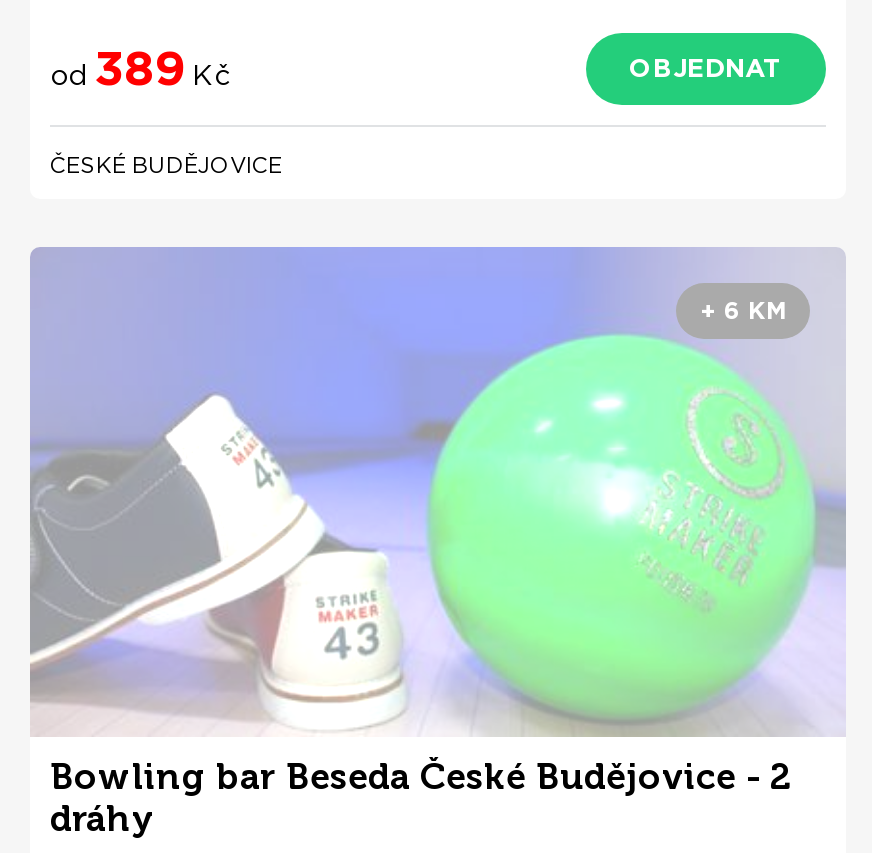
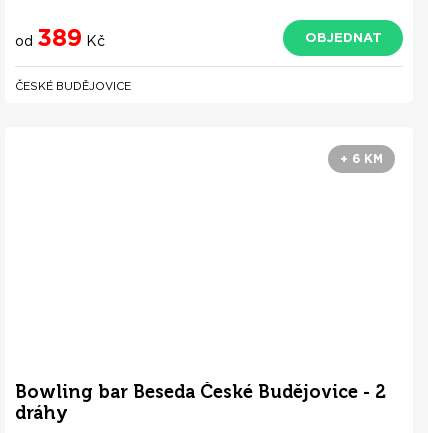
- [image]
